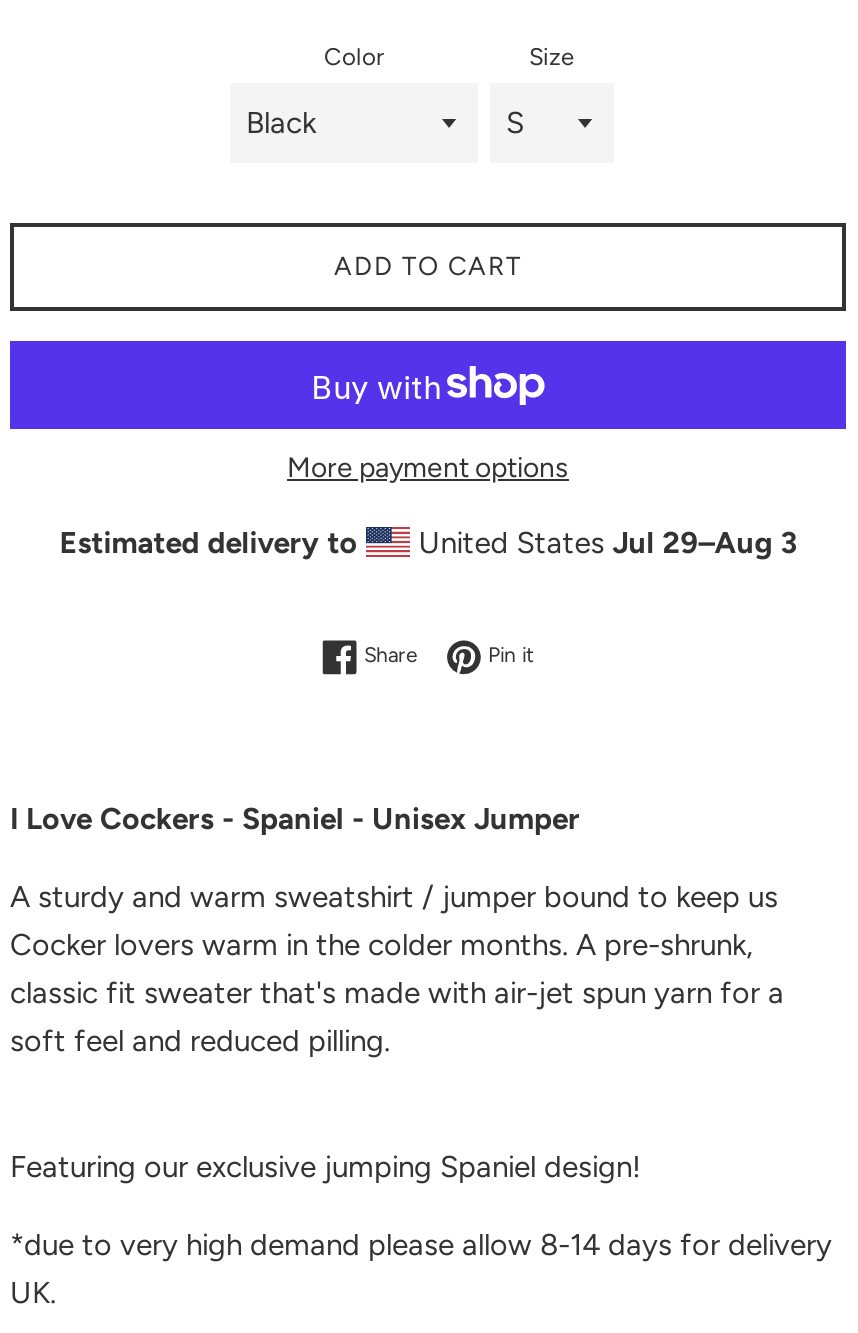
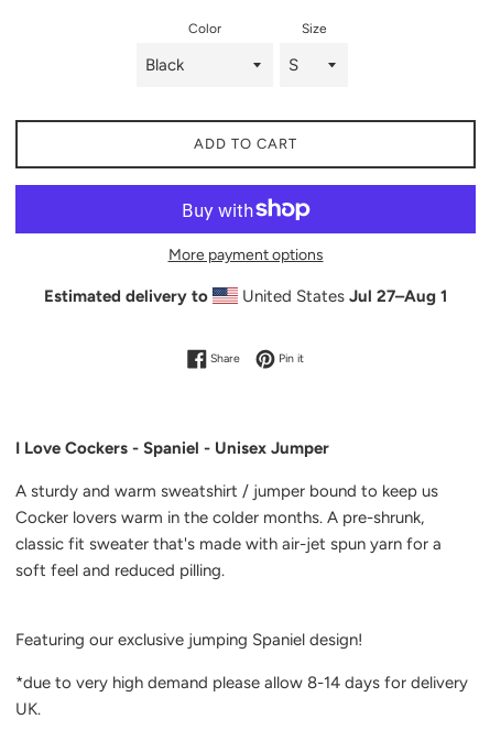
- United States Jul 29–Aug 3
+ United States Jul 27–Aug 1
